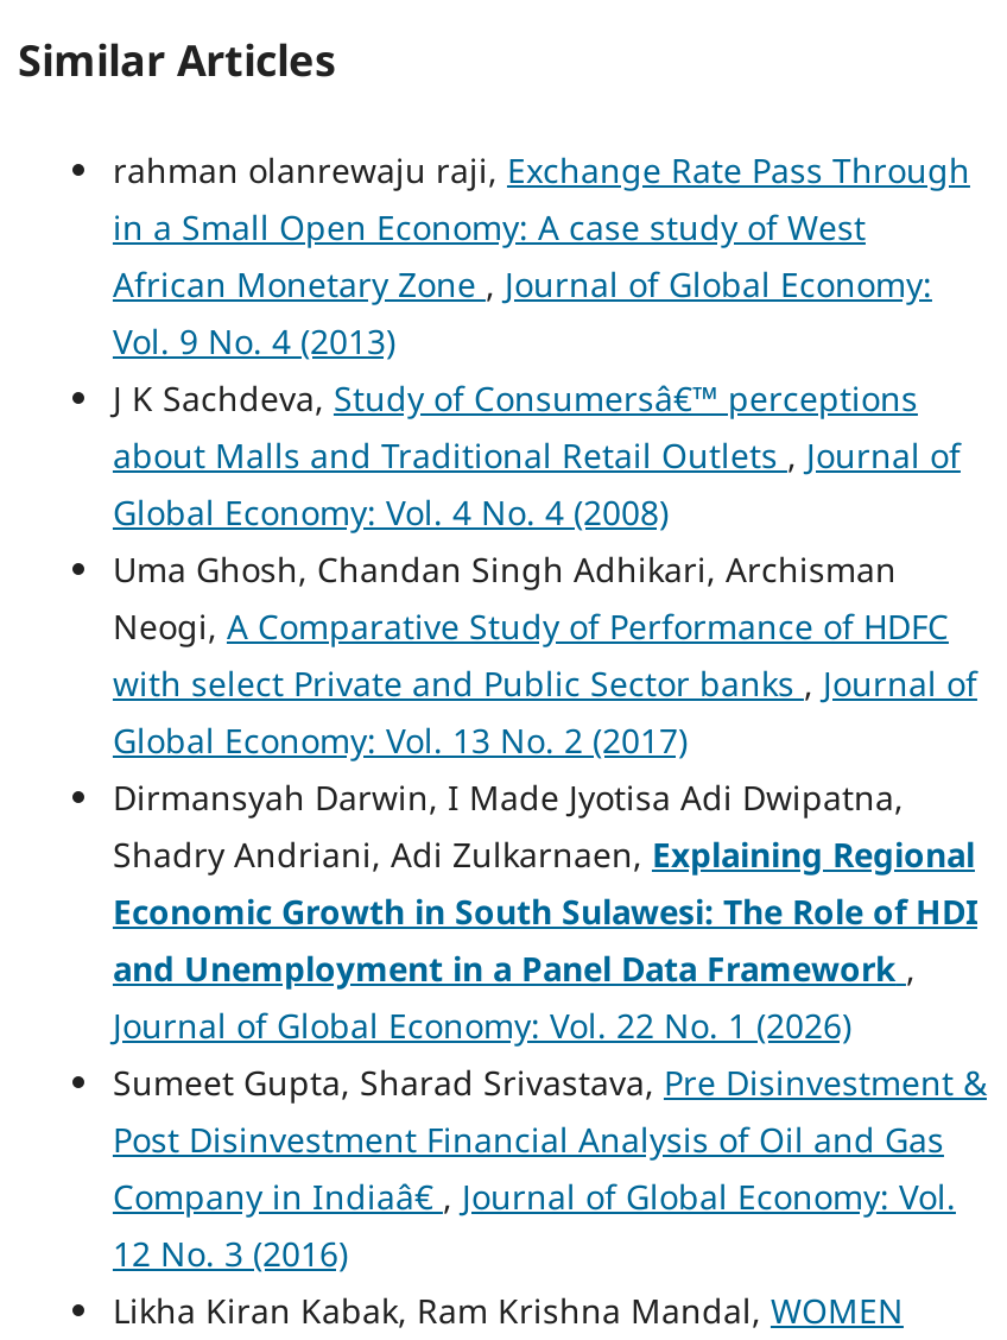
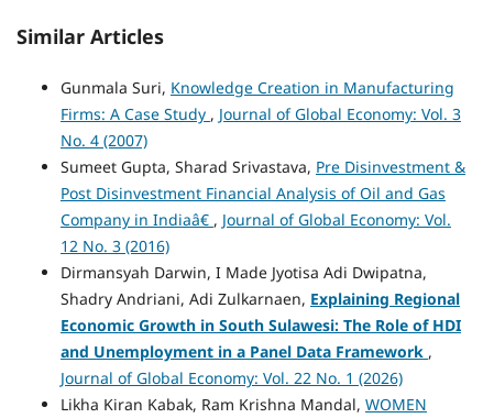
- rahman olanrewaju raji, Exchange Rate Pass Through
- in a Small Open Economy: A case study of West
- African Monetary Zone, Journal of Global Economy:
- Vol. 9 No. 4 (2013)
- J K Sachdeva, Study of Consumersâ€™ perceptions
- about Malls and Traditional Retail Outlets, Journal of
- Global Economy: Vol. 4 No. 4 (2008)
- Uma Ghosh, Chandan Singh Adhikari, Archisman
- Neogi, A Comparative Study of Performance of HDFC
- with select Private and Public Sector banks, Journal of
- Global Economy: Vol. 13 No. 2 (2017)
+ Gunmala Suri, Knowledge Creation in Manufacturing
+ Firms: A Case Study, Journal of Global Economy: Vol. 3
+ No. 4 (2007)

moved up: Sumeet Gupta, Sharad Srivastava, Pre Disinvestment & | Post Disinvestment Financial Analysis of Oil and Gas | Company in Indiaâ€, Journal of Global Economy: Vol. | 12 No. 3 (2016)
